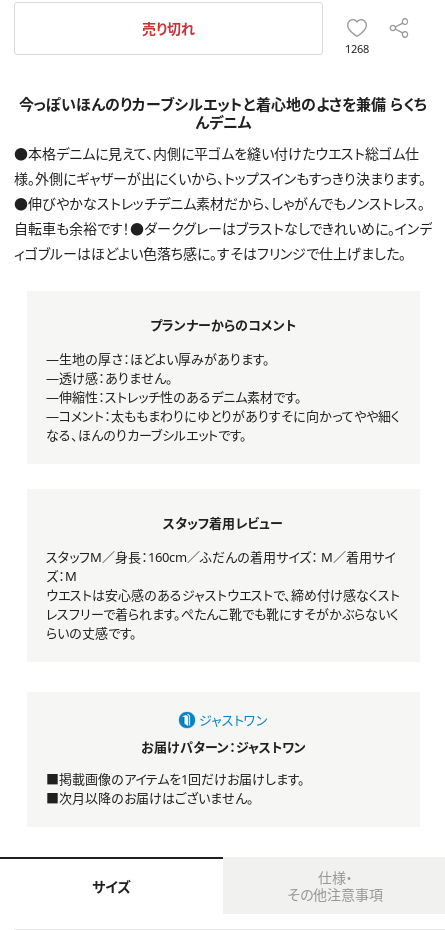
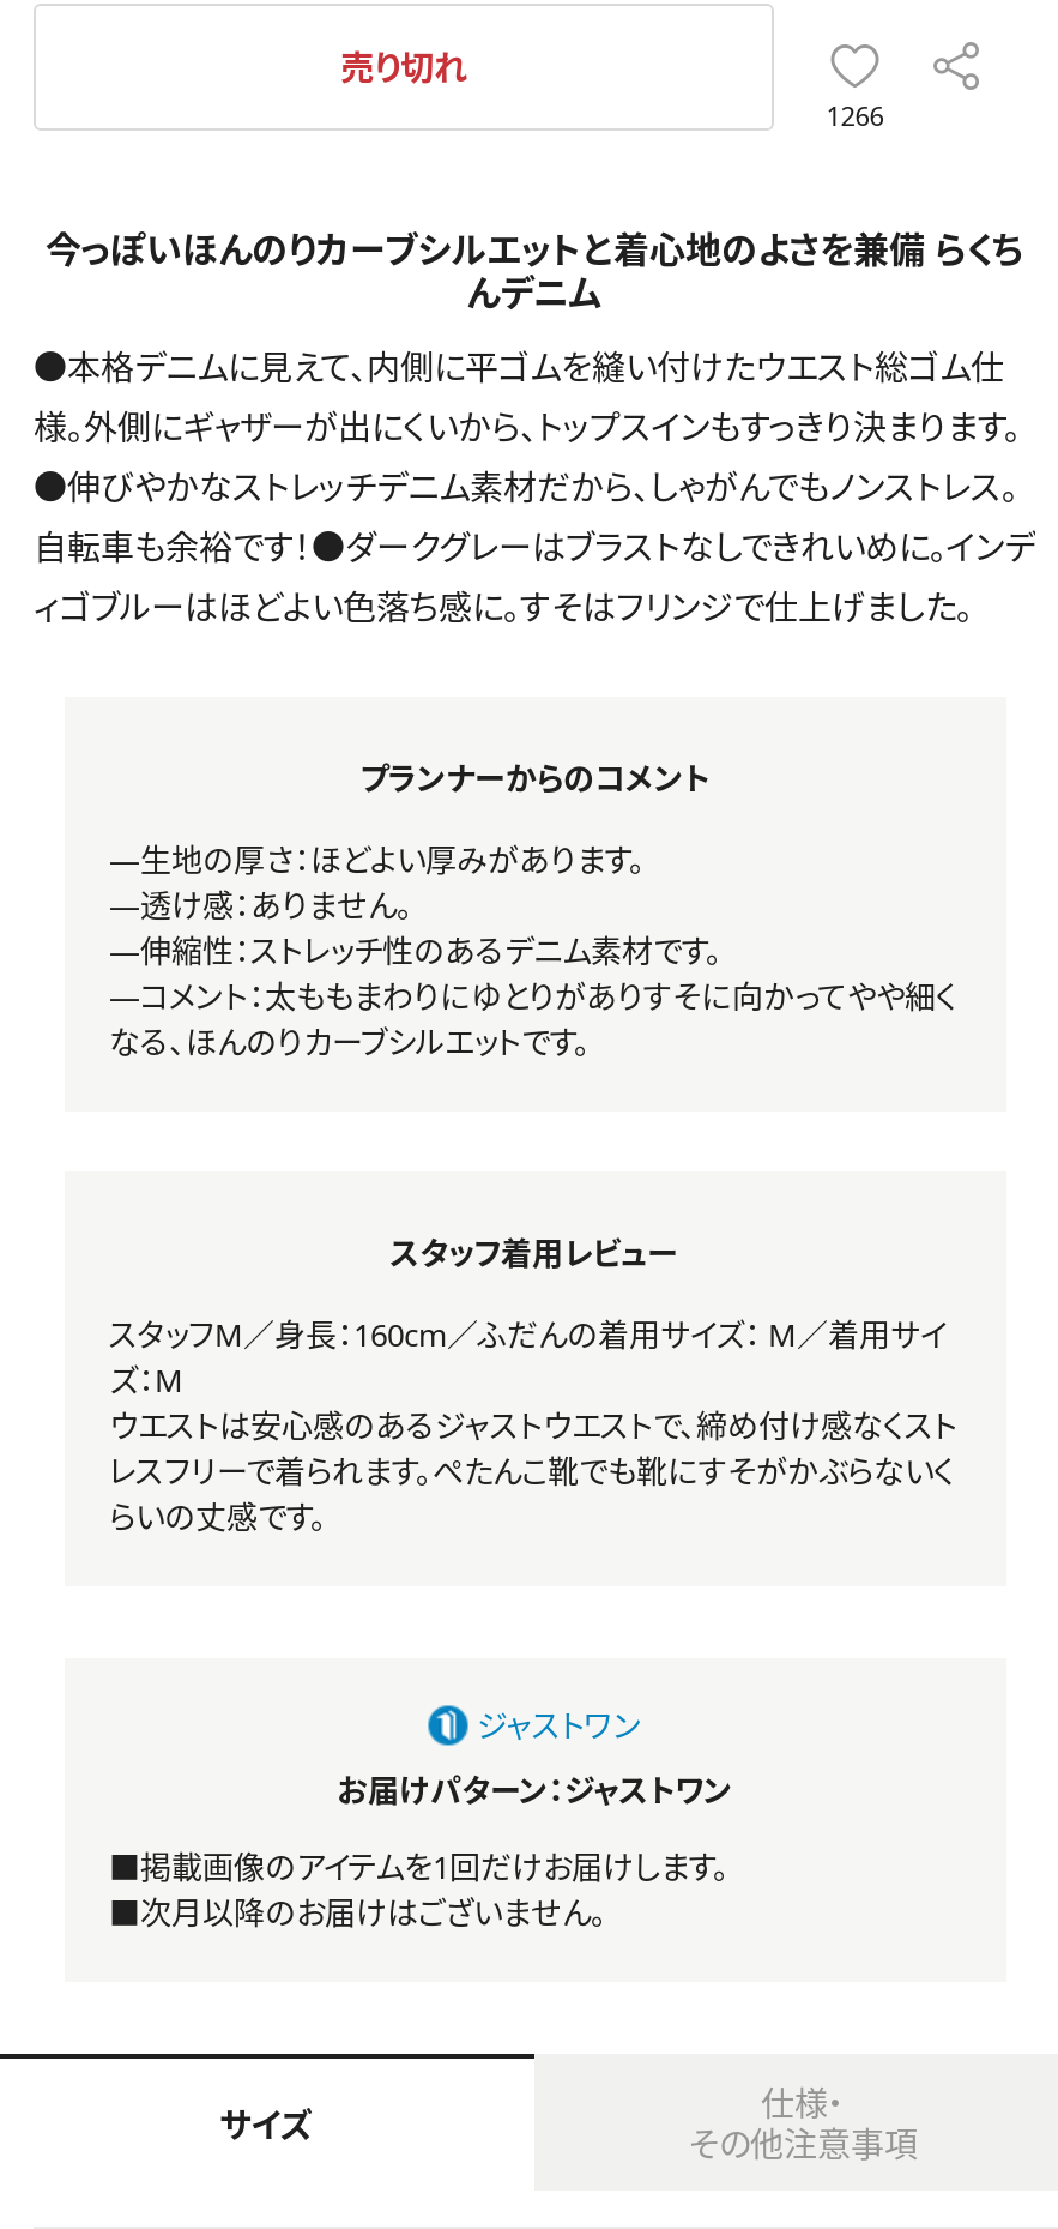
- 1268
+ 1266
